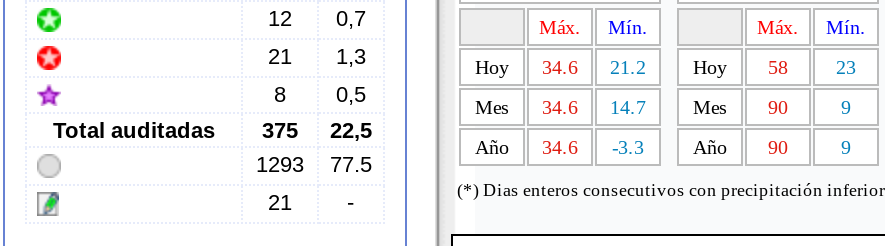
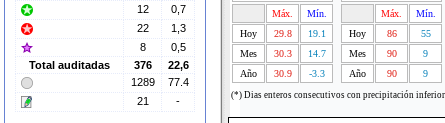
- 21 1,3
+ 22 1,3

- 34.6
+ 29.8

- 21.2
+ 19.1

- Hoy 58
+ Hoy 86

- 23
+ 55

- Mes 34.6 14.7
+ Mes 30.3 14.7

- 375
+ 376

- 22,5
+ 22,6

- Año 34.6 -3.3
+ Año 30.9 -3.3

- 1293
+ 1289

- 77.5
+ 77.4
